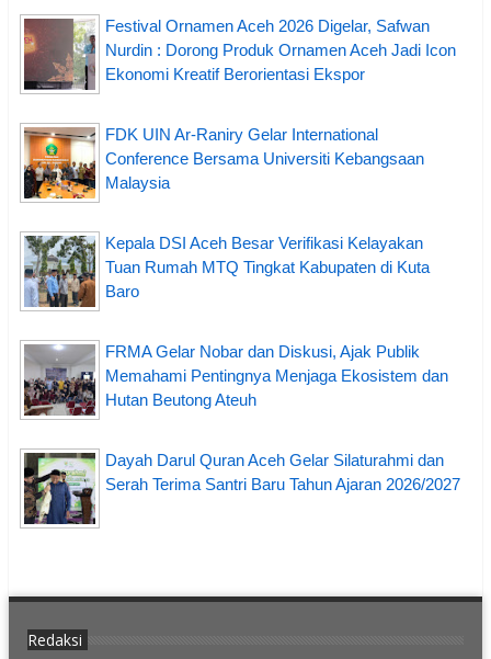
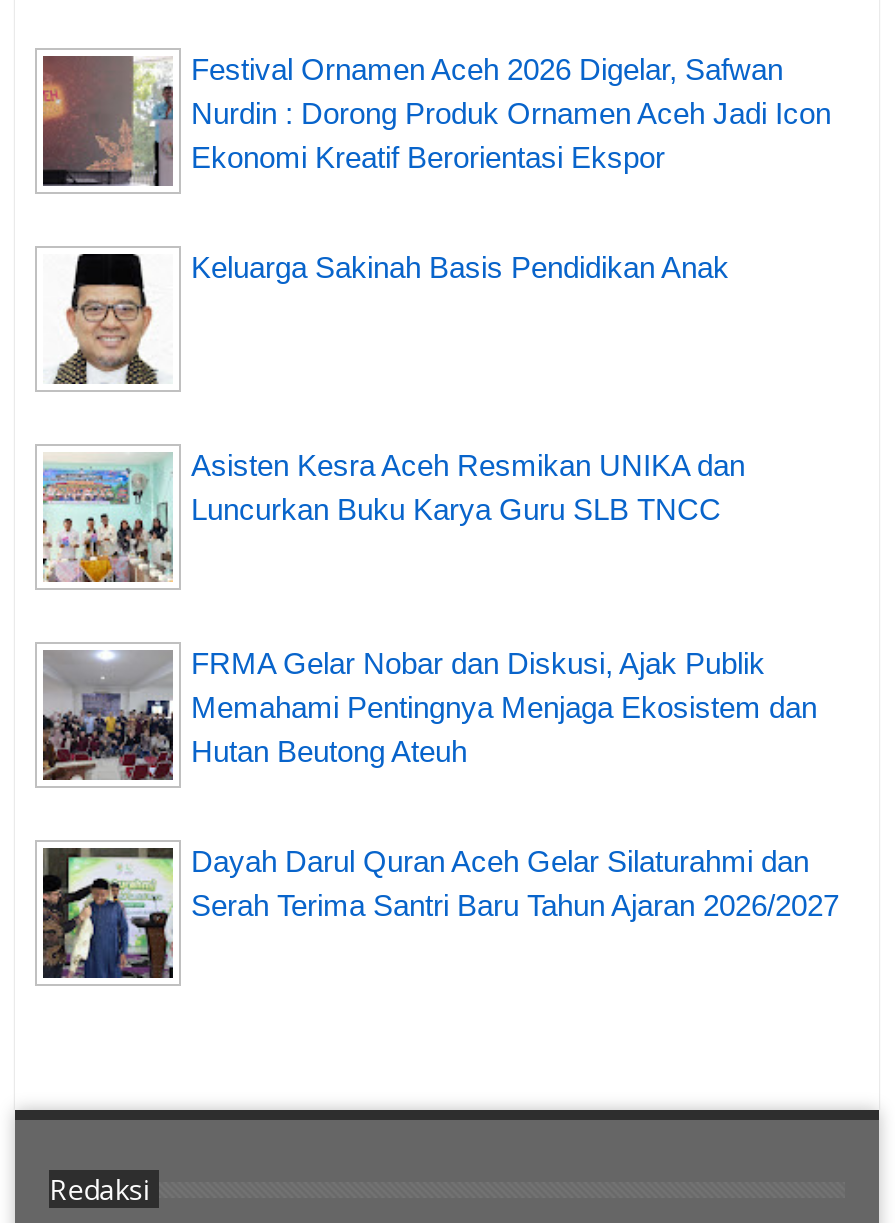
- [image]
- FDK UIN Ar-Raniry Gelar International
- Conference Bersama Universiti Kebangsaan
- Malaysia
+ [image]
+ Keluarga Sakinah Basis Pendidikan Anak

- [image]
- Kepala DSI Aceh Besar Verifikasi Kelayakan
- Tuan Rumah MTQ Tingkat Kabupaten di Kuta
- Baro
+ [image]
+ Asisten Kesra Aceh Resmikan UNIKA dan
+ Luncurkan Buku Karya Guru SLB TNCC
